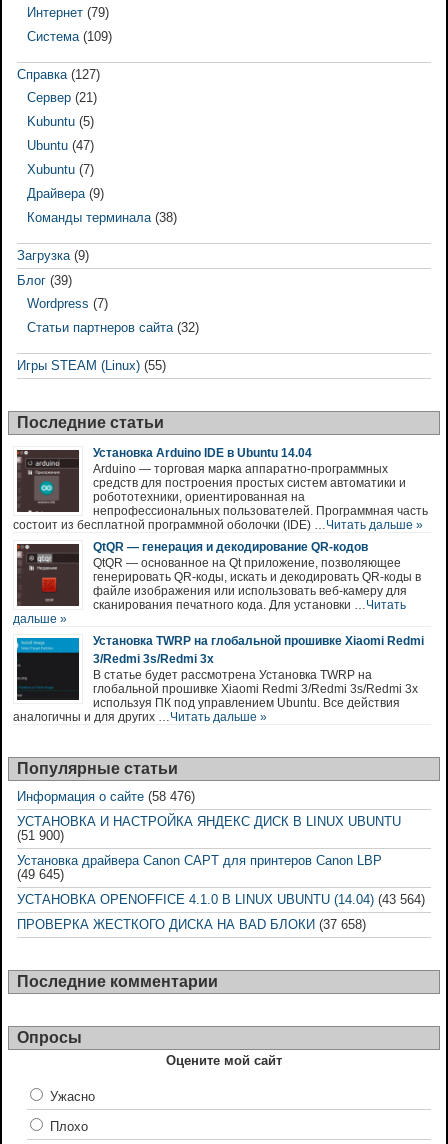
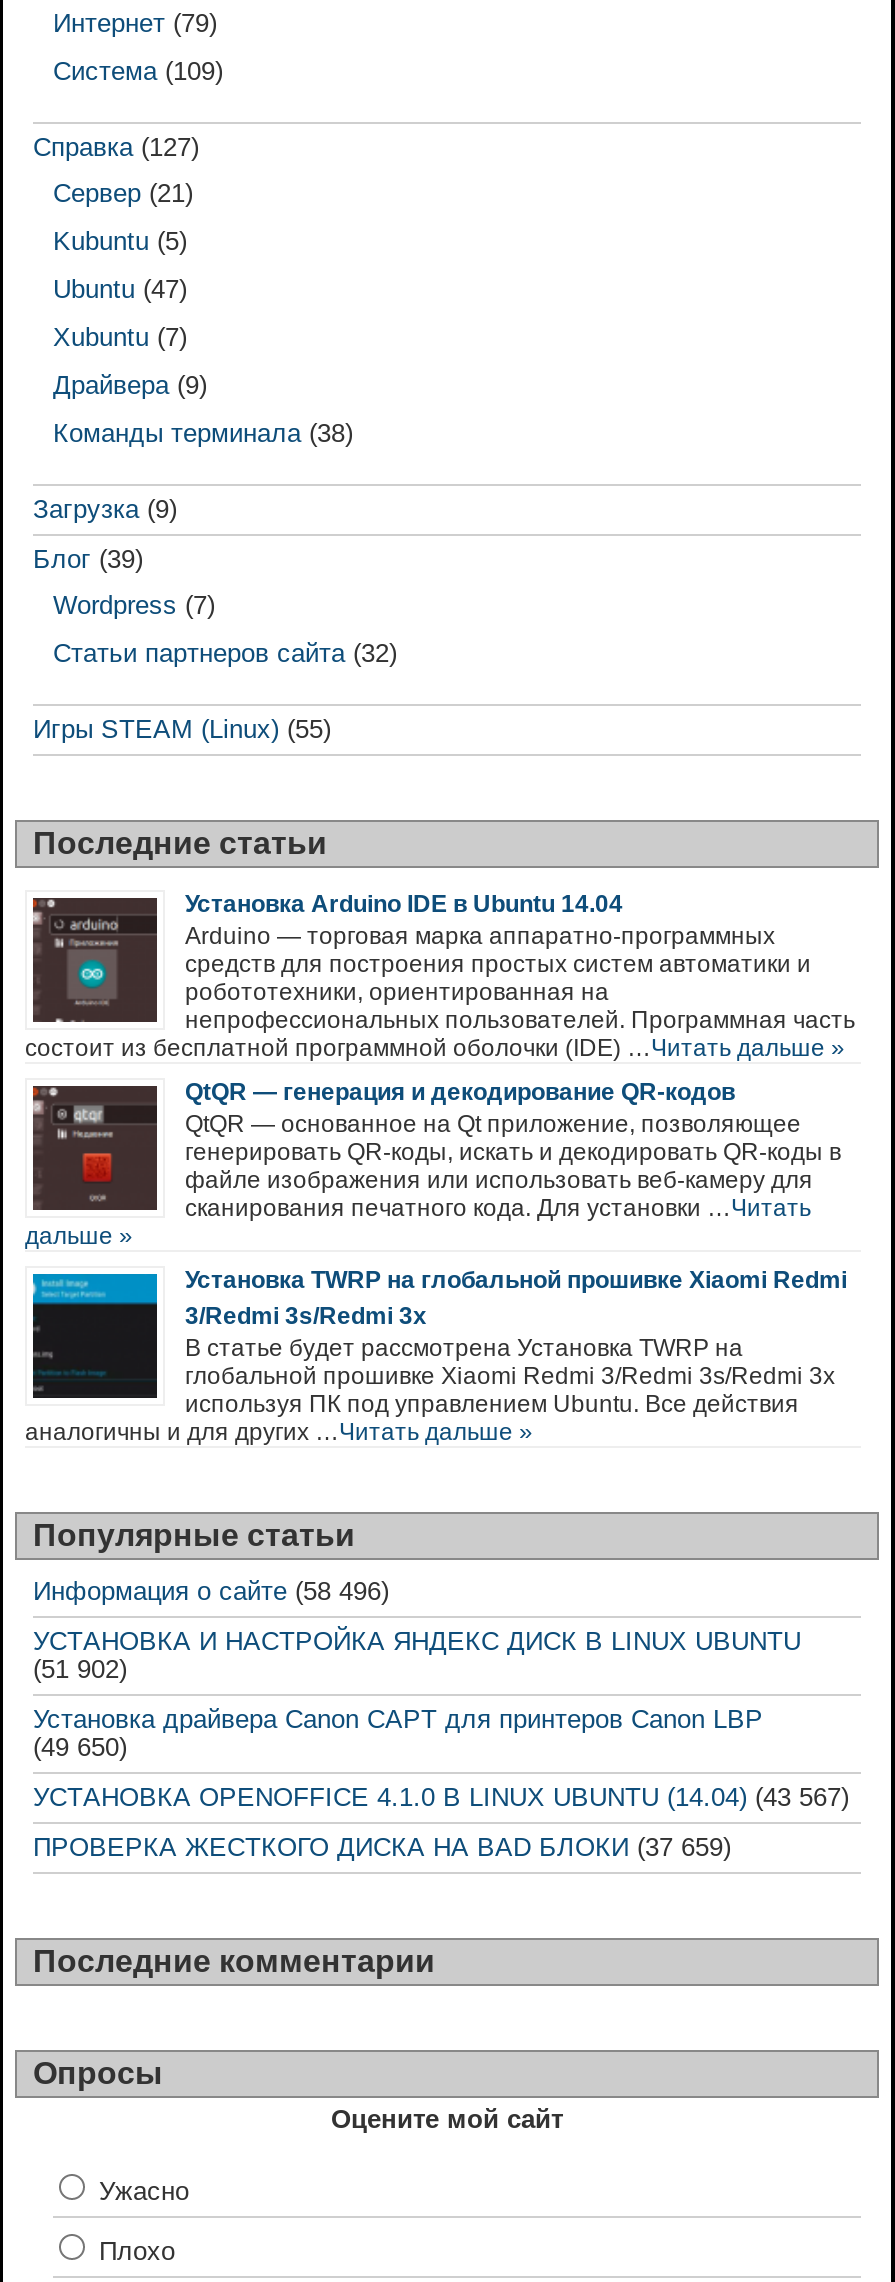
- Информация о сайте (58 476)
+ Информация о сайте (58 496)

- (51 900)
+ (51 902)

- (49 645)
+ (49 650)

- УСТАНОВКА OPENOFFICE 4.1.0 В LINUX UBUNTU (14.04) (43 564)
+ УСТАНОВКА OPENOFFICE 4.1.0 В LINUX UBUNTU (14.04) (43 567)

- ПРОВЕРКА ЖЕСТКОГО ДИСКА НА BAD БЛОКИ (37 658)
+ ПРОВЕРКА ЖЕСТКОГО ДИСКА НА BAD БЛОКИ (37 659)
